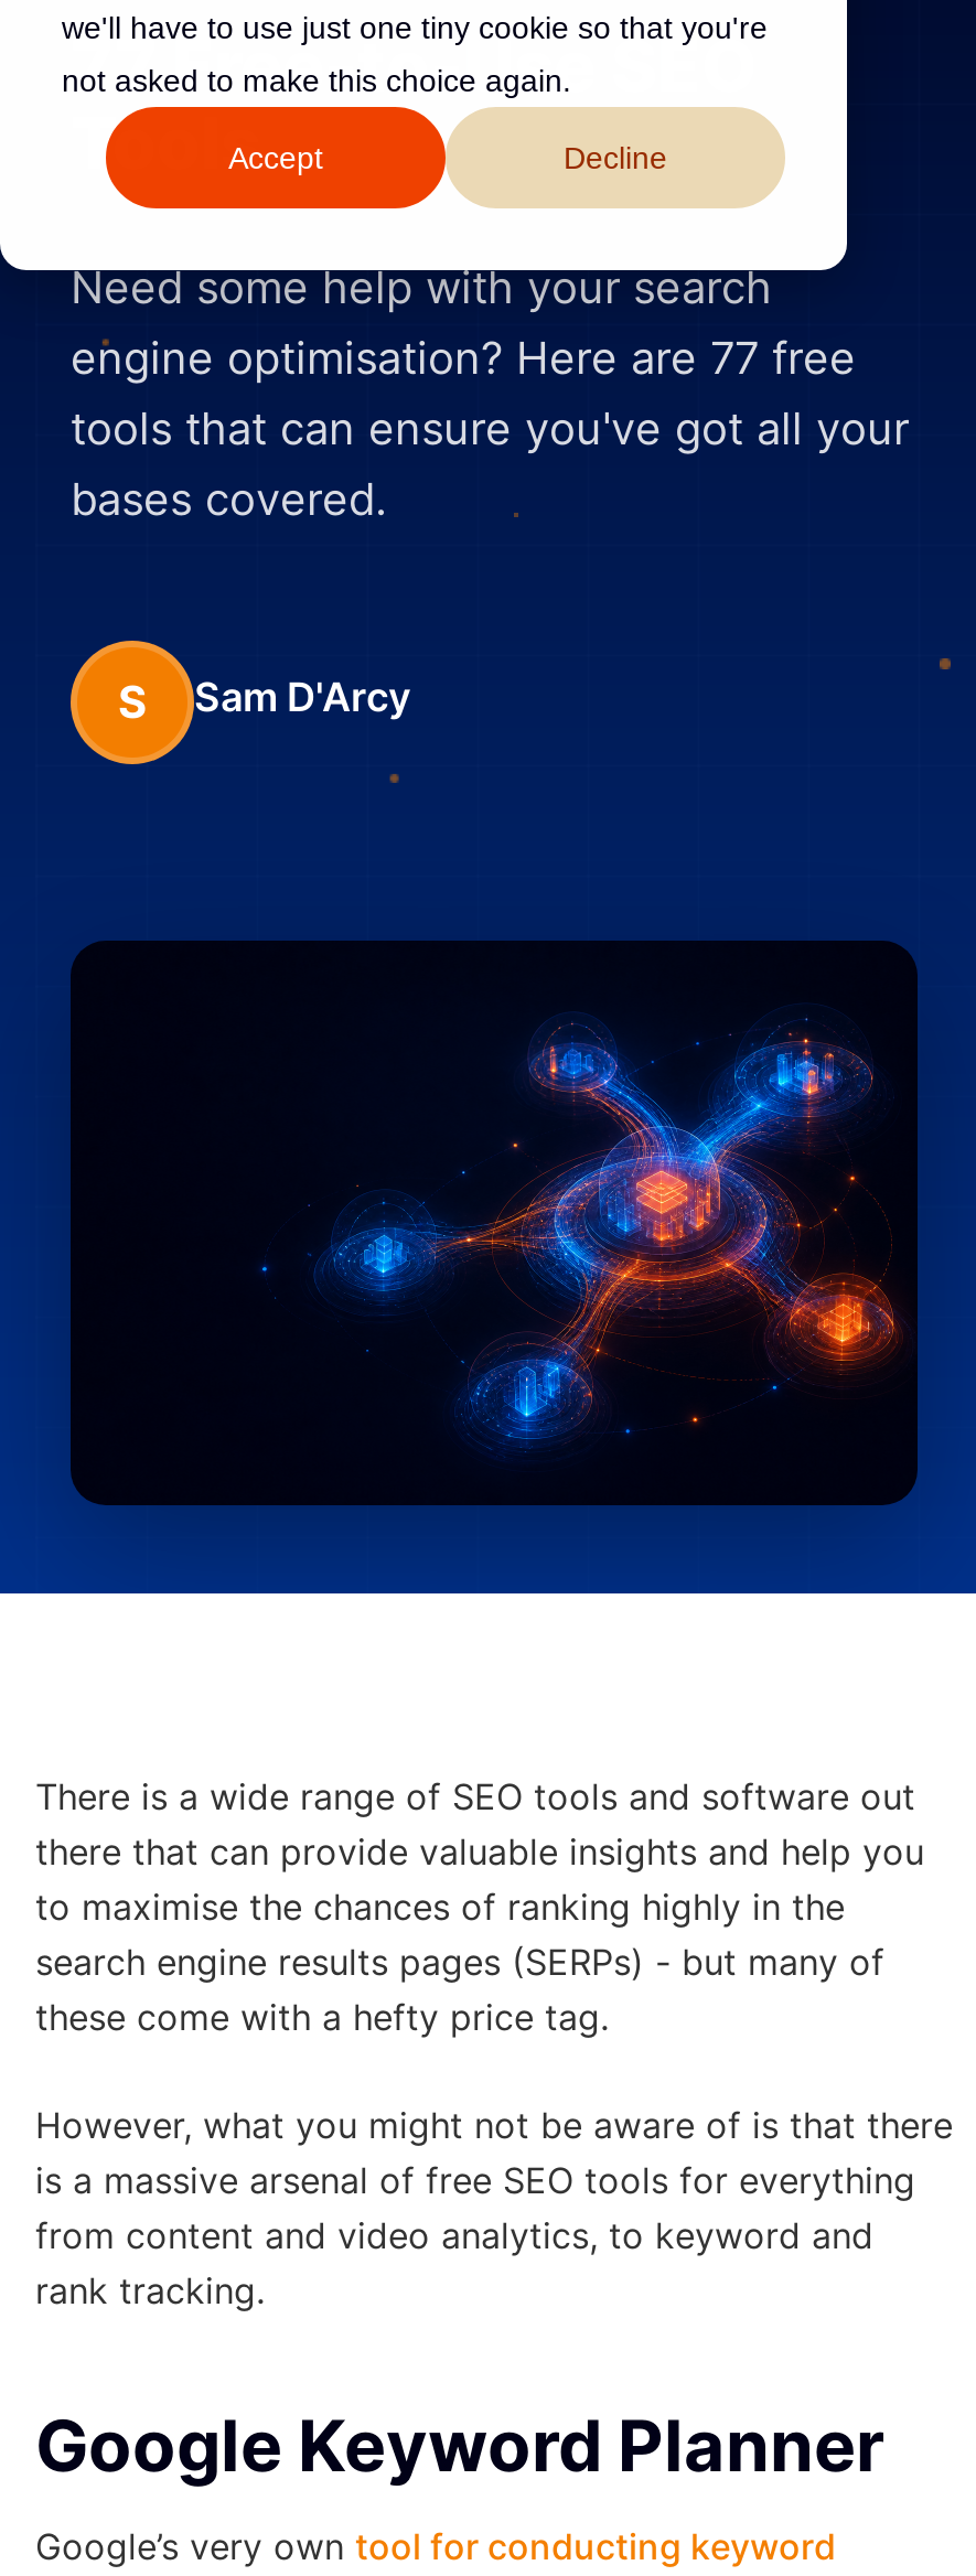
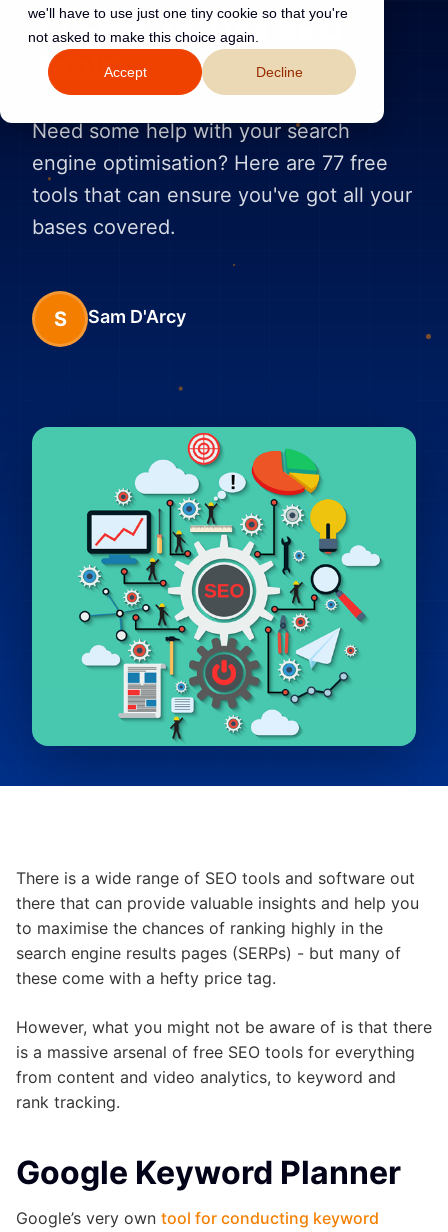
- [image]
+ [image]
